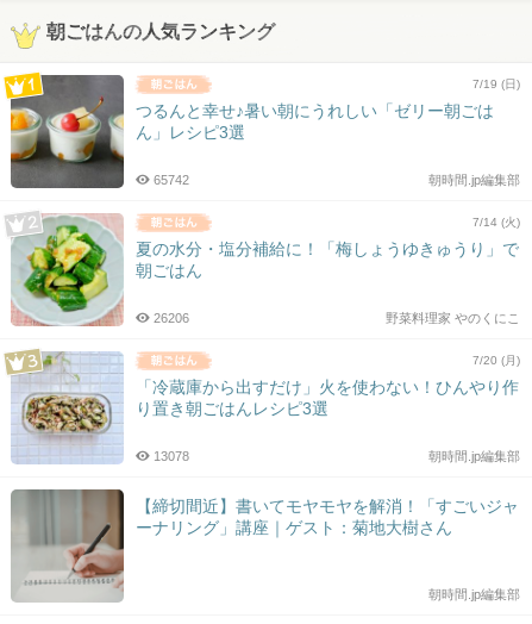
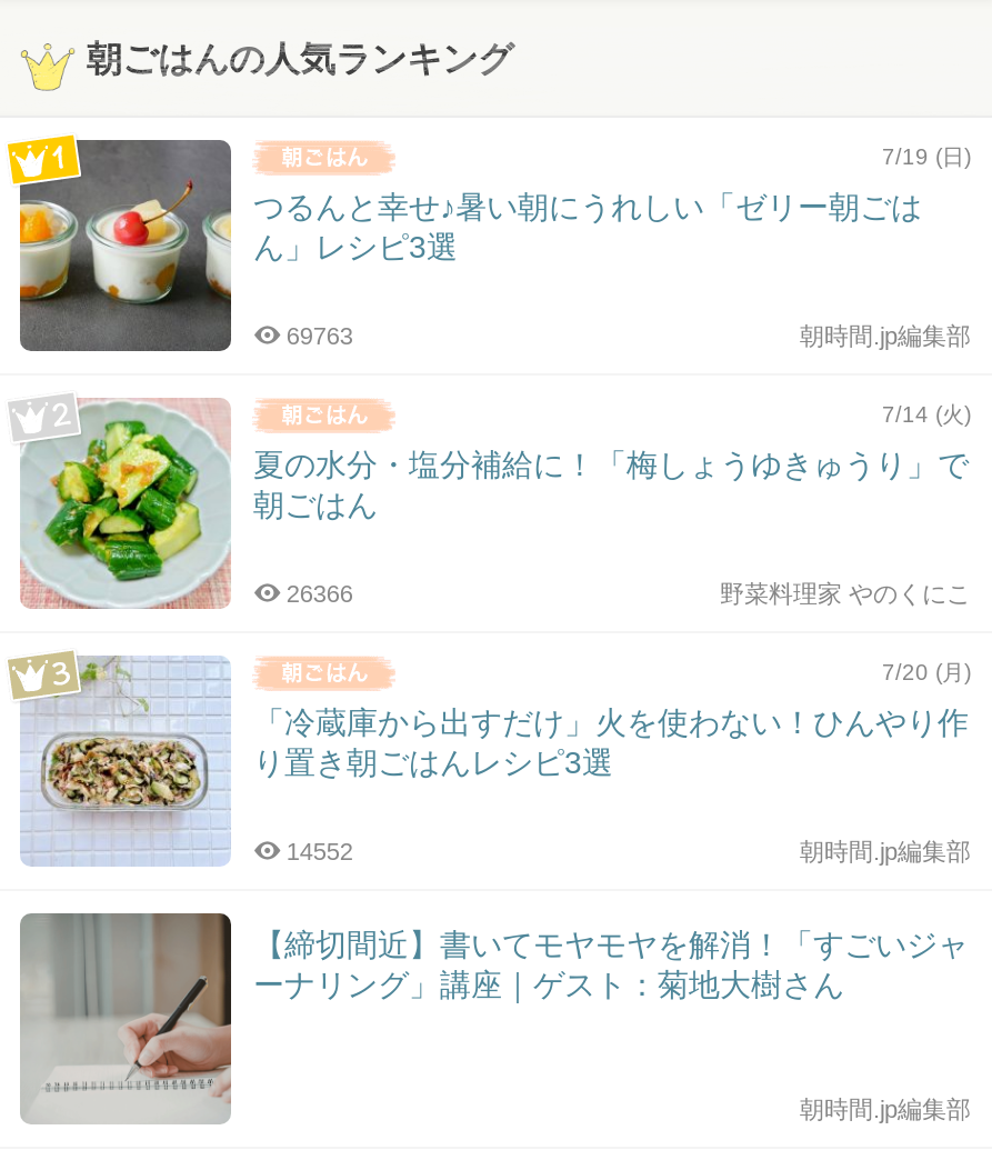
- 65742
+ 69763

- 26206
+ 26366

- 13078
+ 14552
